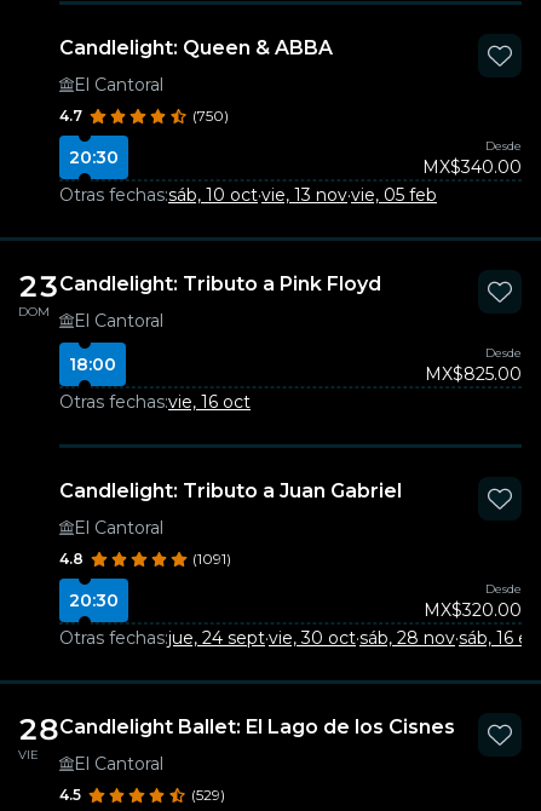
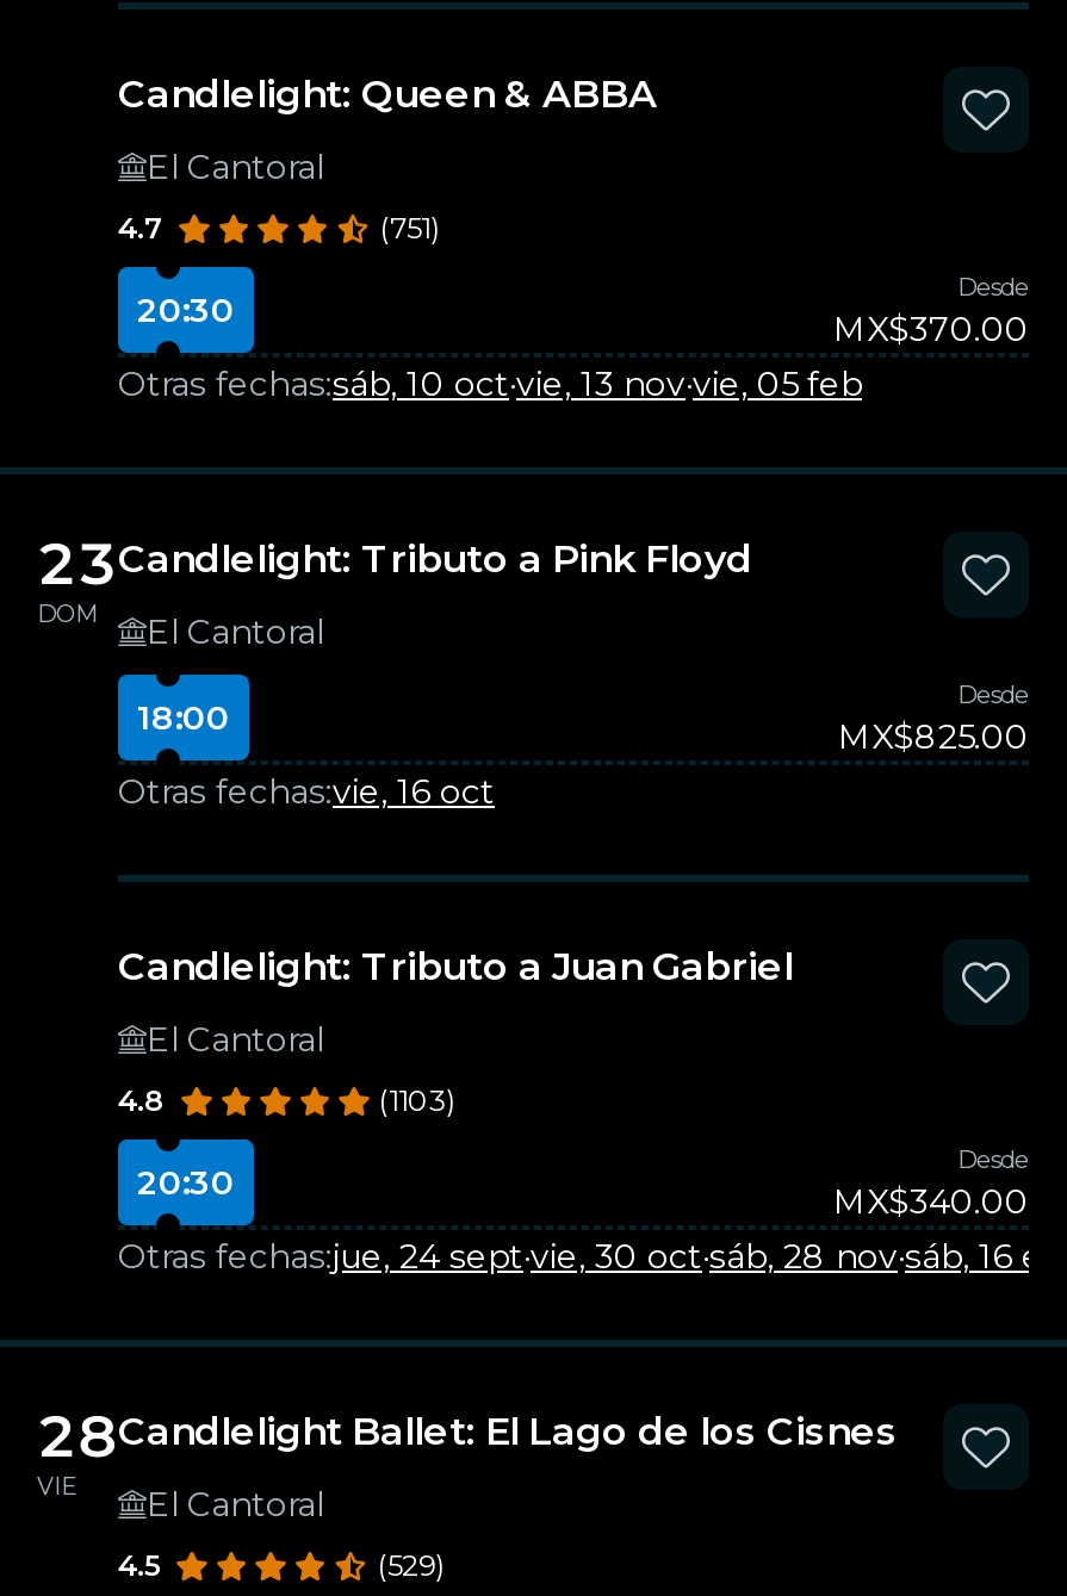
- (750)
+ (751)

- MX$340.00
+ MX$370.00

- (1091)
+ (1103)

- MX$320.00
+ MX$340.00
